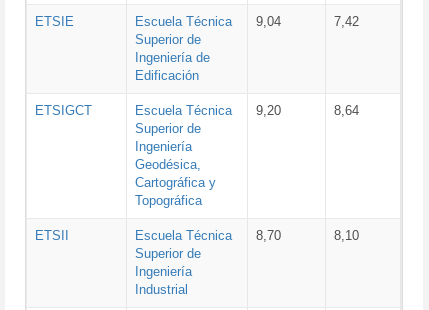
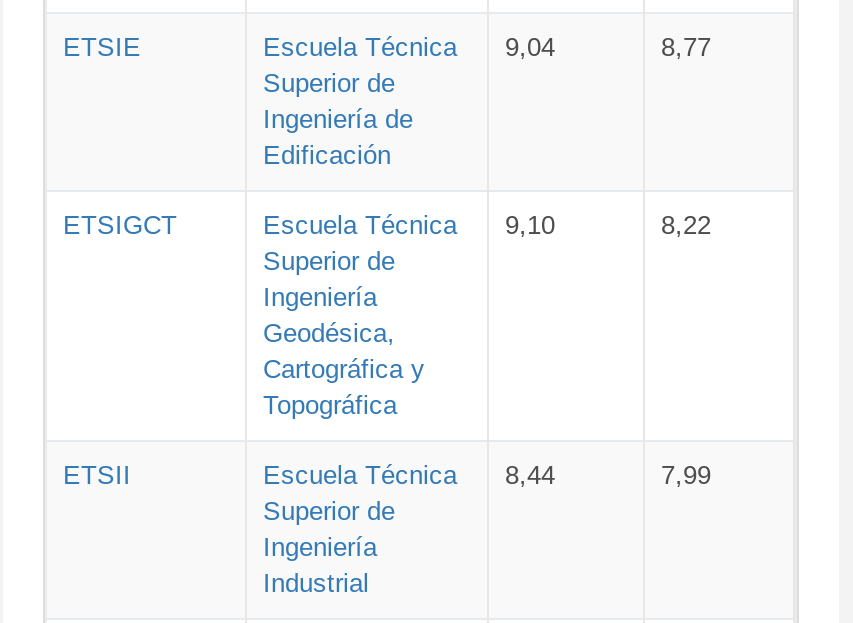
- 7,42
+ 8,77

- Escuela Técnica 9,20
+ Escuela Técnica 9,10

- 8,64
+ 8,22

- Escuela Técnica 8,70
+ Escuela Técnica 8,44

- 8,10
+ 7,99
